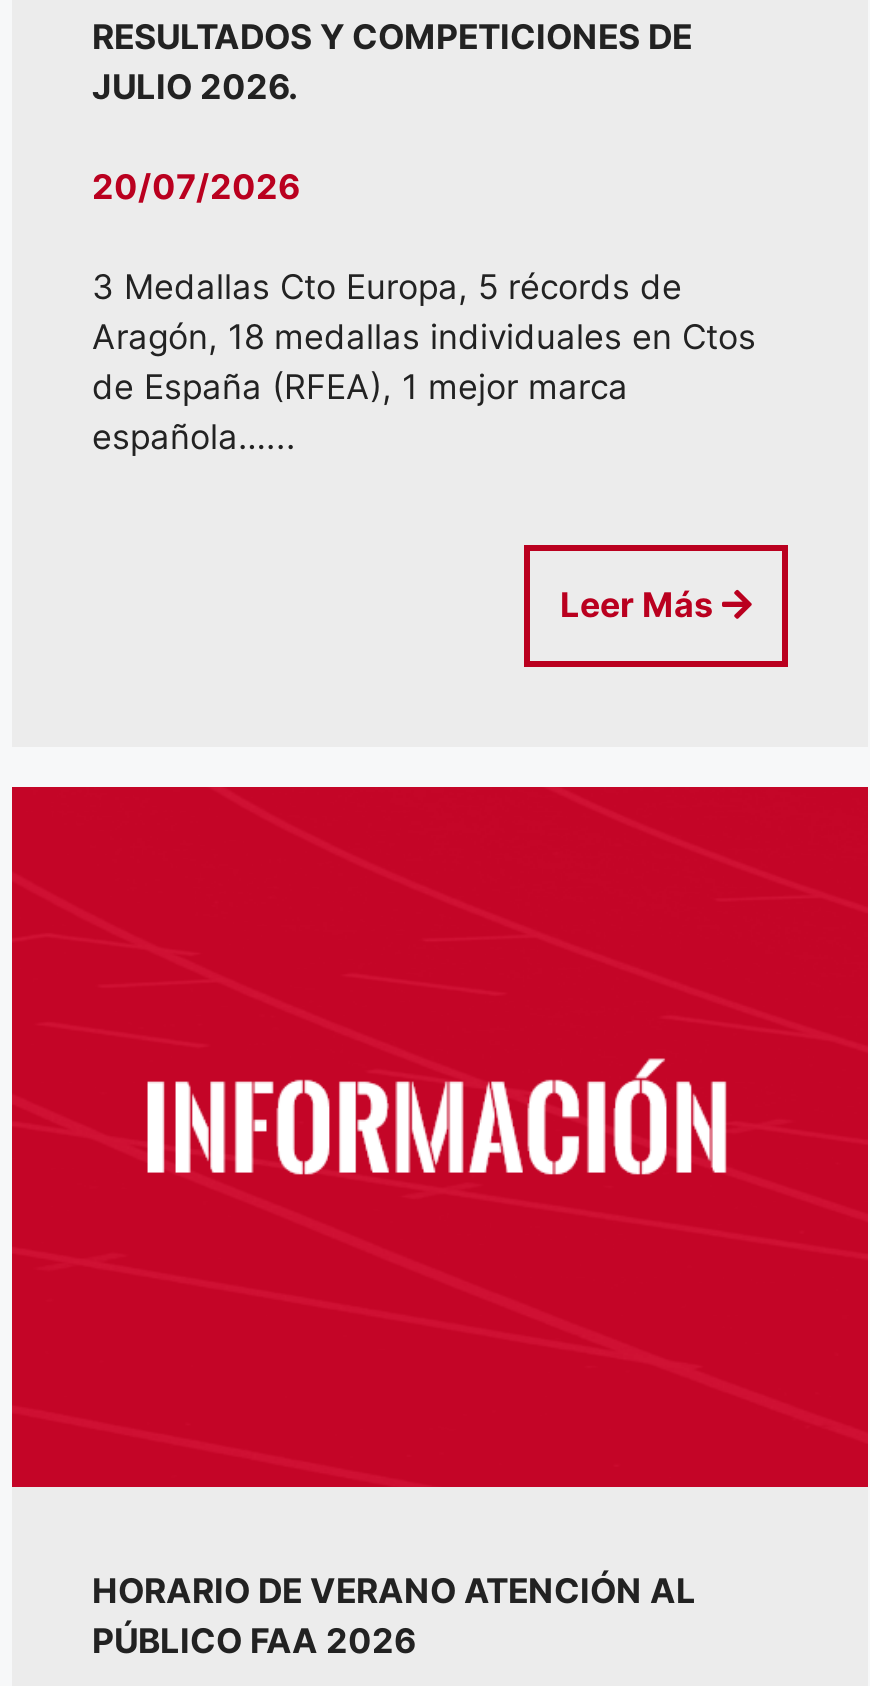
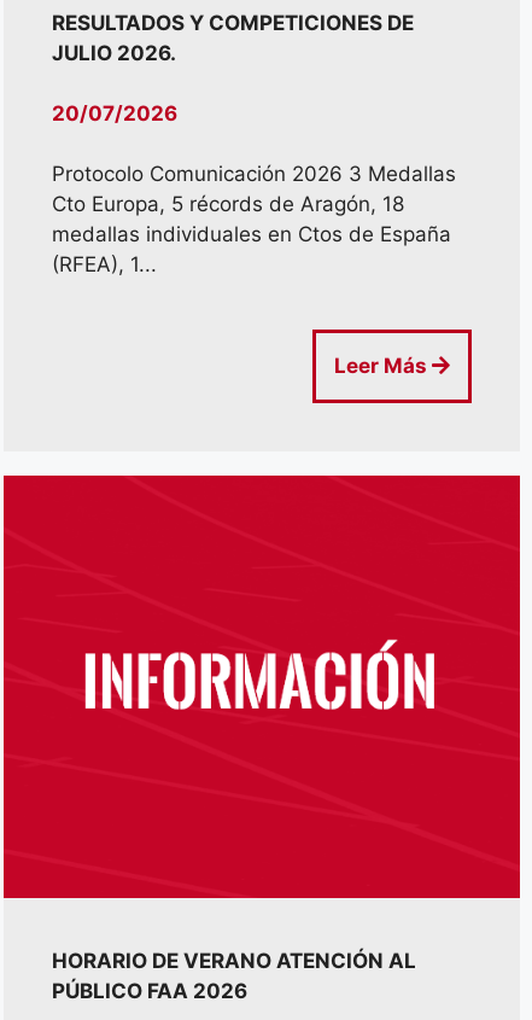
- 3 Medallas Cto Europa, 5 récords de
- Aragón, 18 medallas individuales en Ctos
- de España (RFEA), 1 mejor marca
- española…...
+ Protocolo Comunicación 2026 3 Medallas
+ Cto Europa, 5 récords de Aragón, 18
+ medallas individuales en Ctos de España
+ (RFEA), 1...
